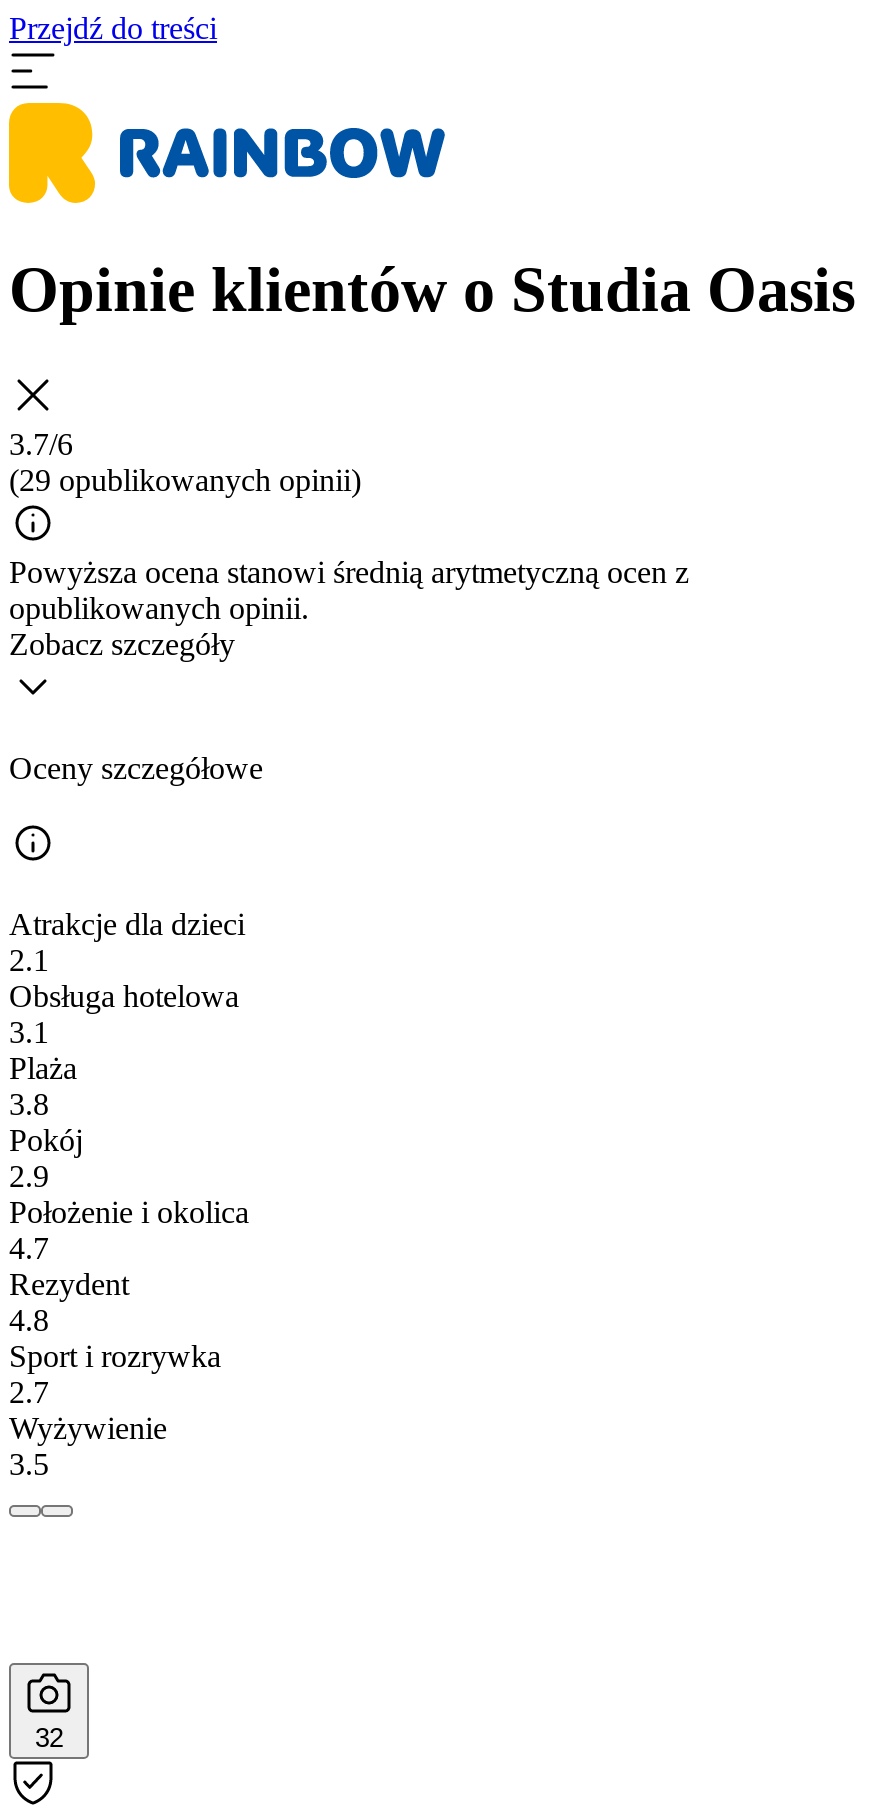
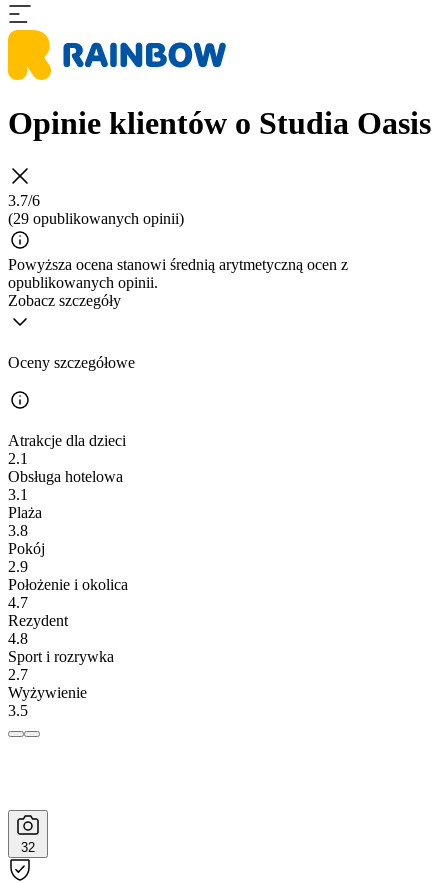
- Przejdź do treści
